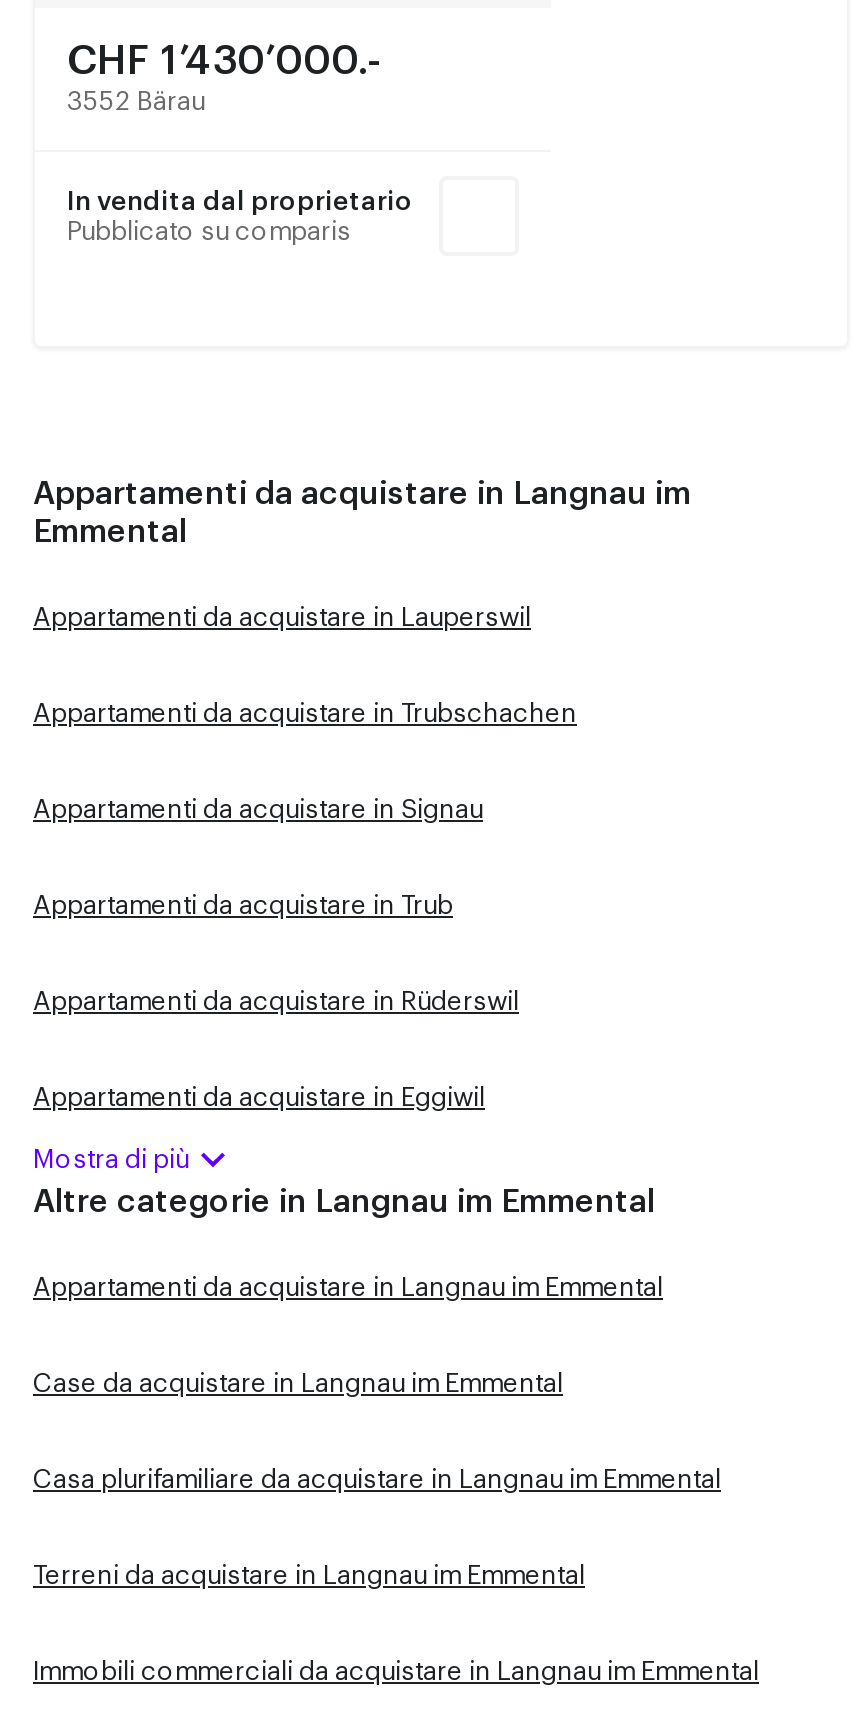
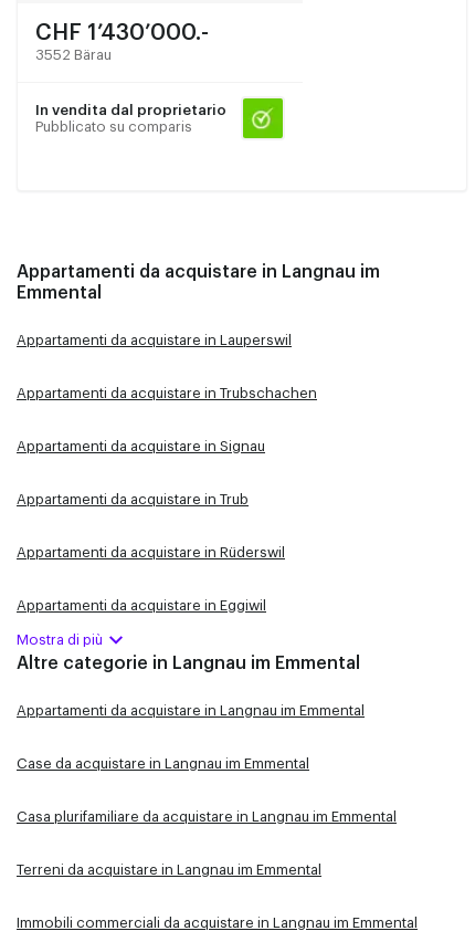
+ [image]
